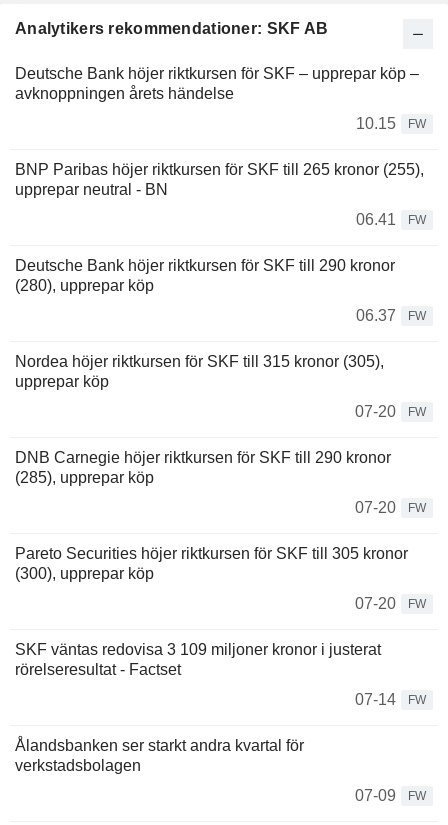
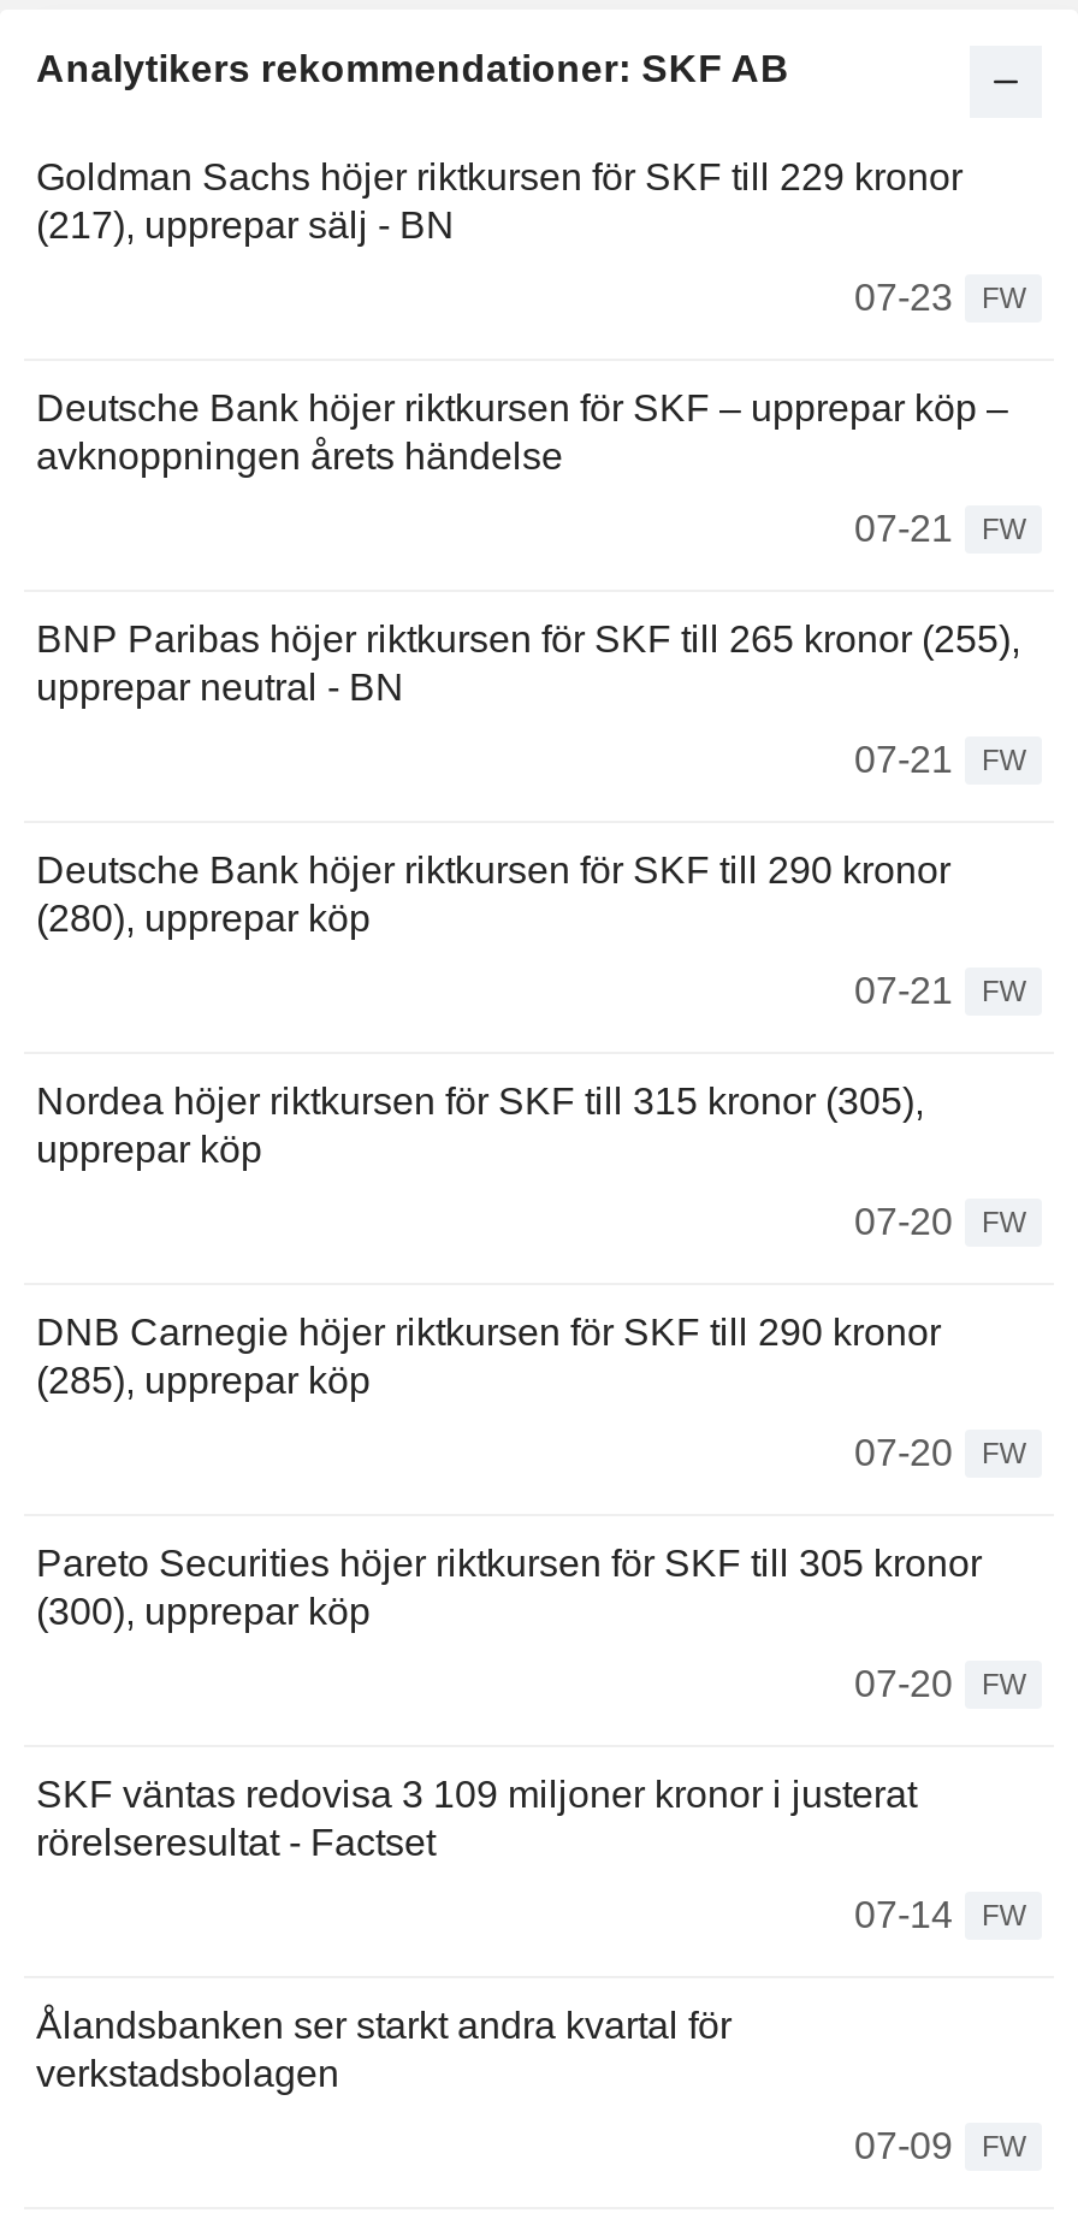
+ Goldman Sachs höjer riktkursen för SKF till 229 kronor
+ (217), upprepar sälj - BN
+ 07-23
+ FW

- 10.15 FW
+ 07-21 FW

- 06.41 FW
+ 07-21 FW

- 06.37 FW
+ 07-21 FW
